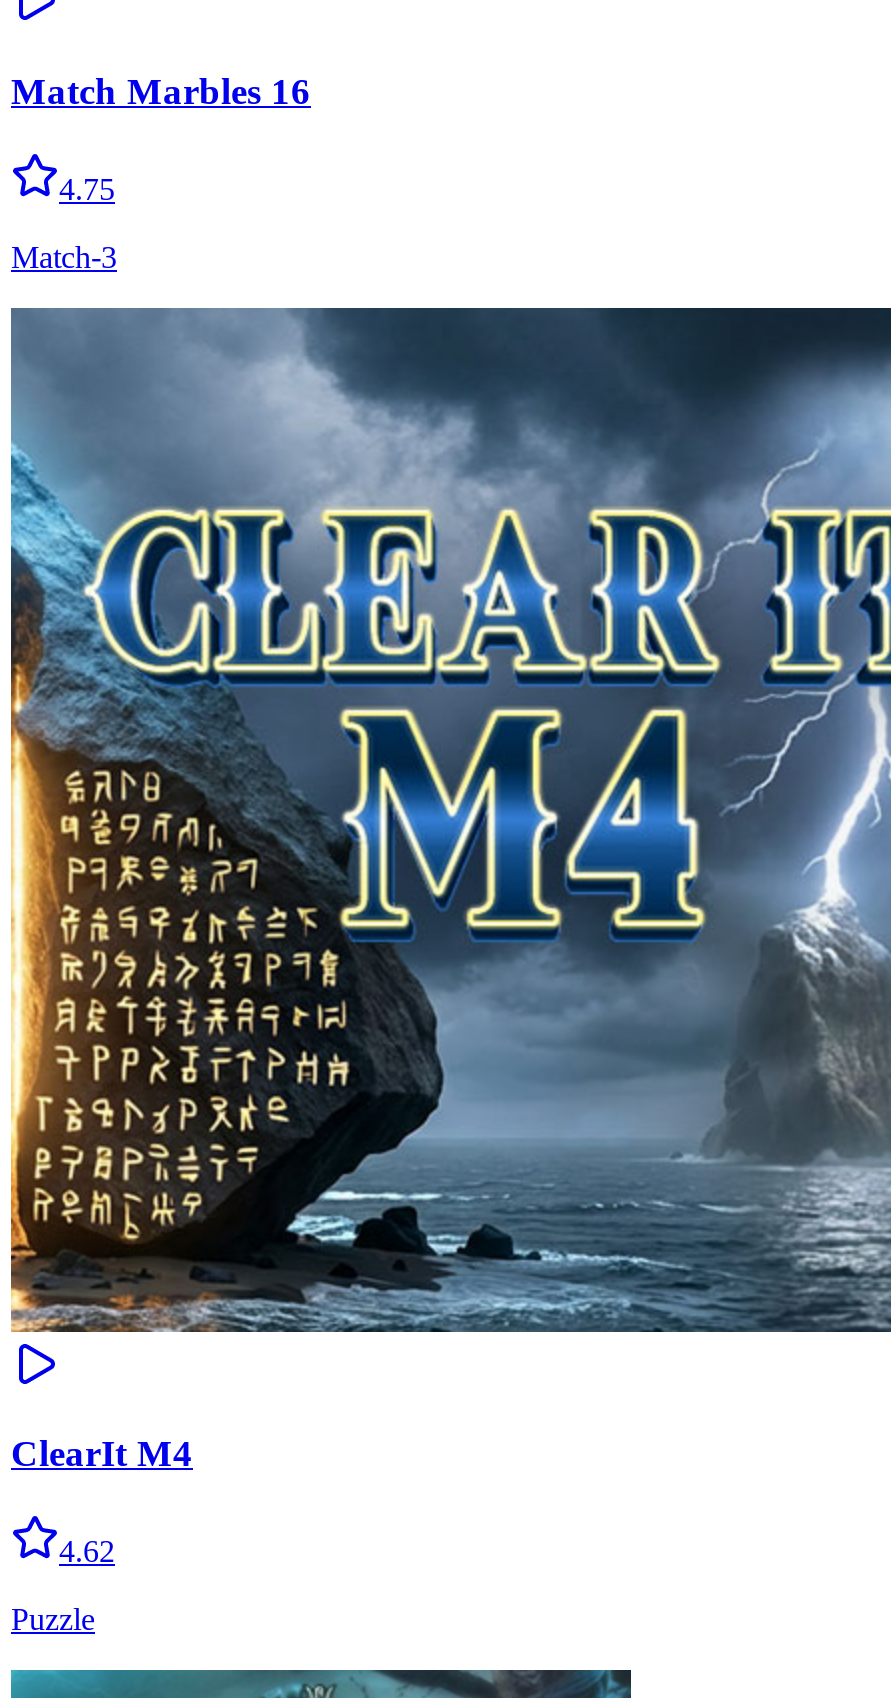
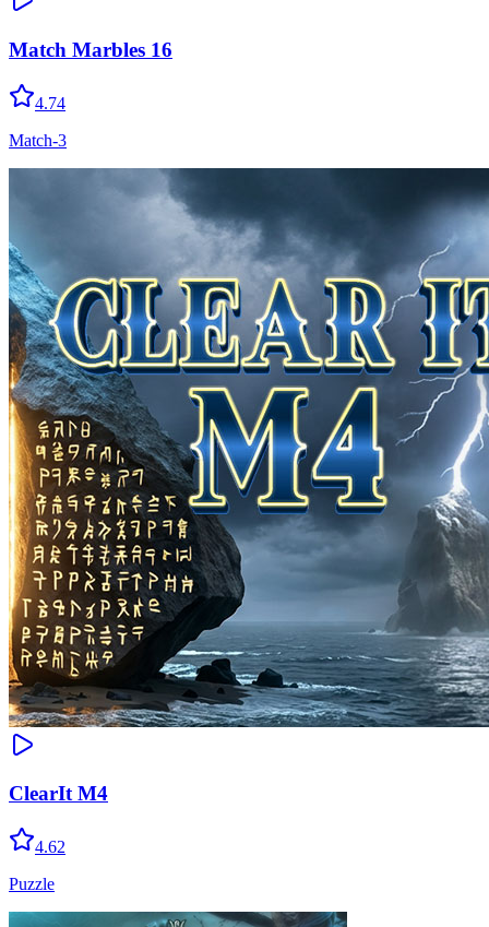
- 4.75
+ 4.74
